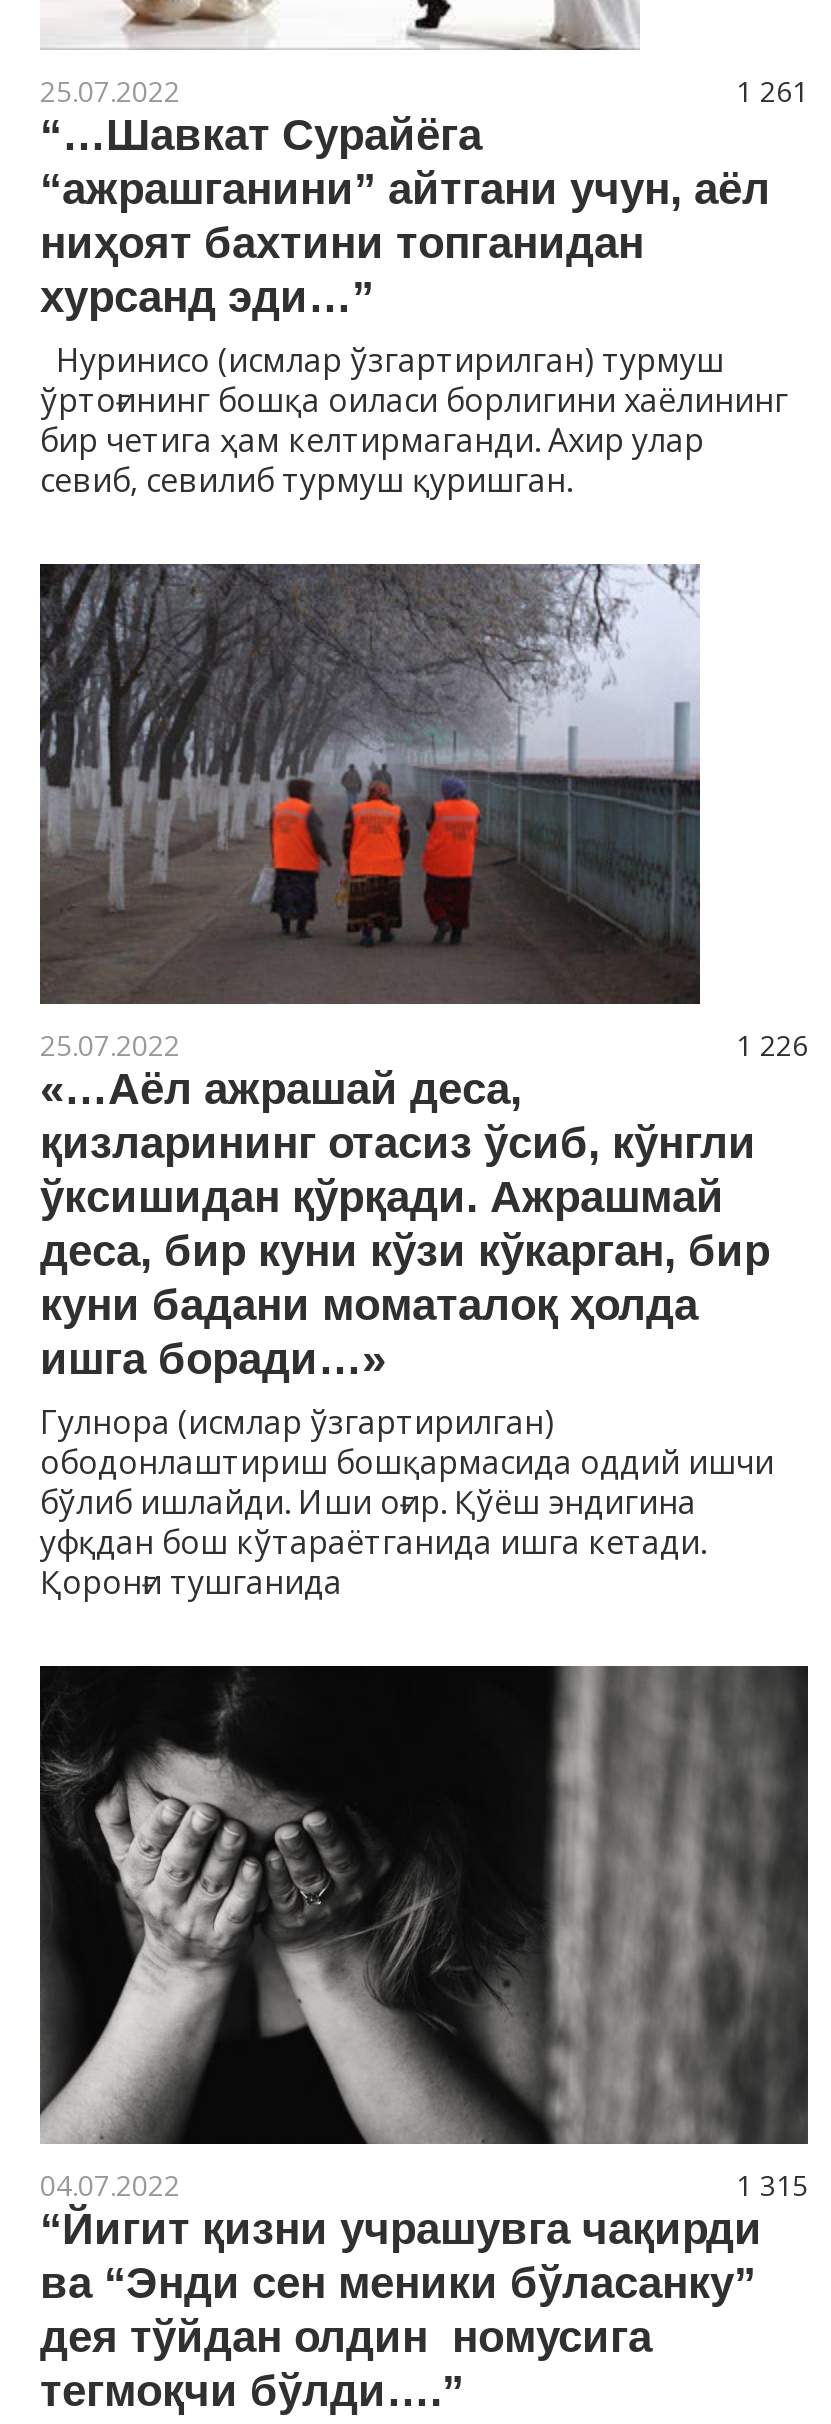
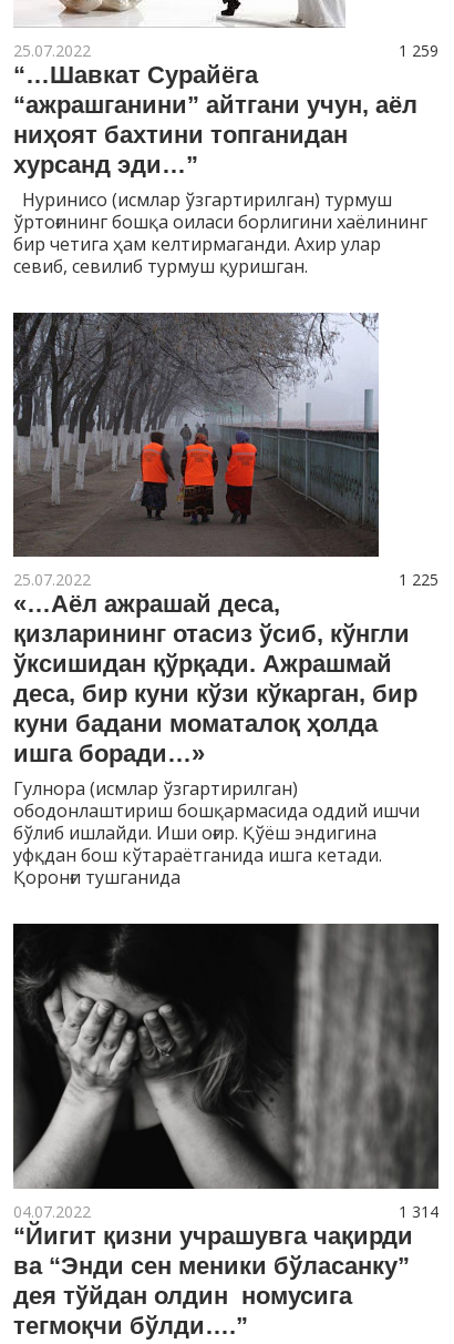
- 1 261
+ 1 259

- 1 226
+ 1 225

- 1 315
+ 1 314
